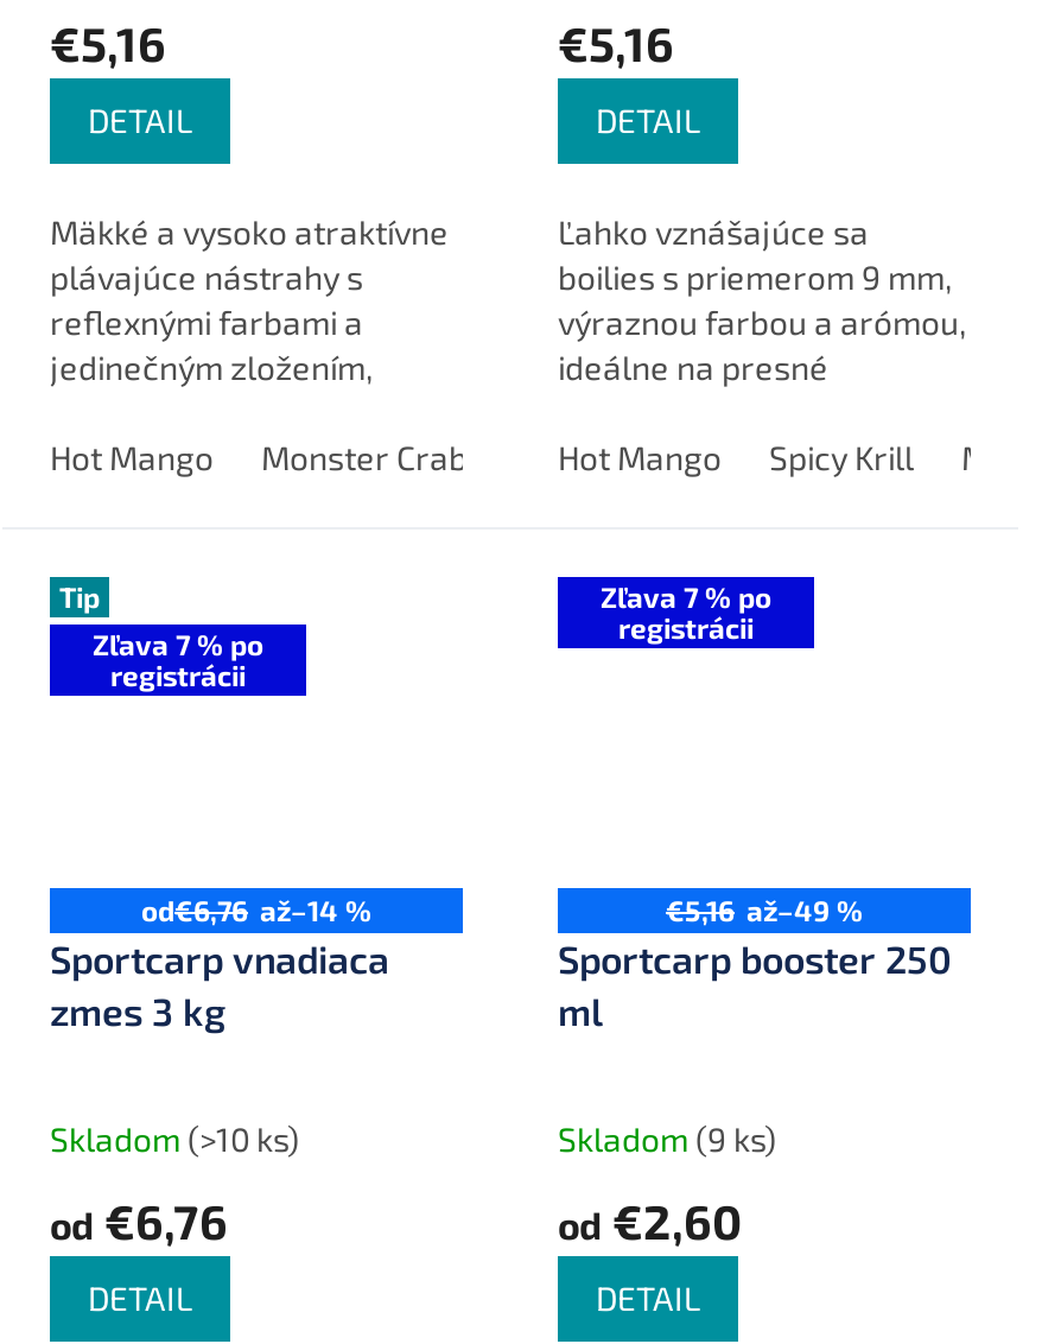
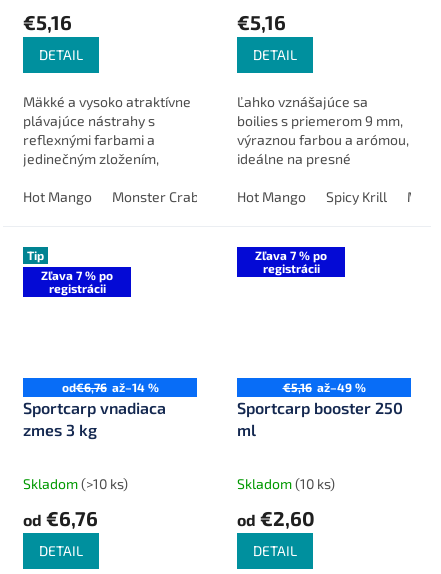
- Skladom (9 ks)
+ Skladom (10 ks)
